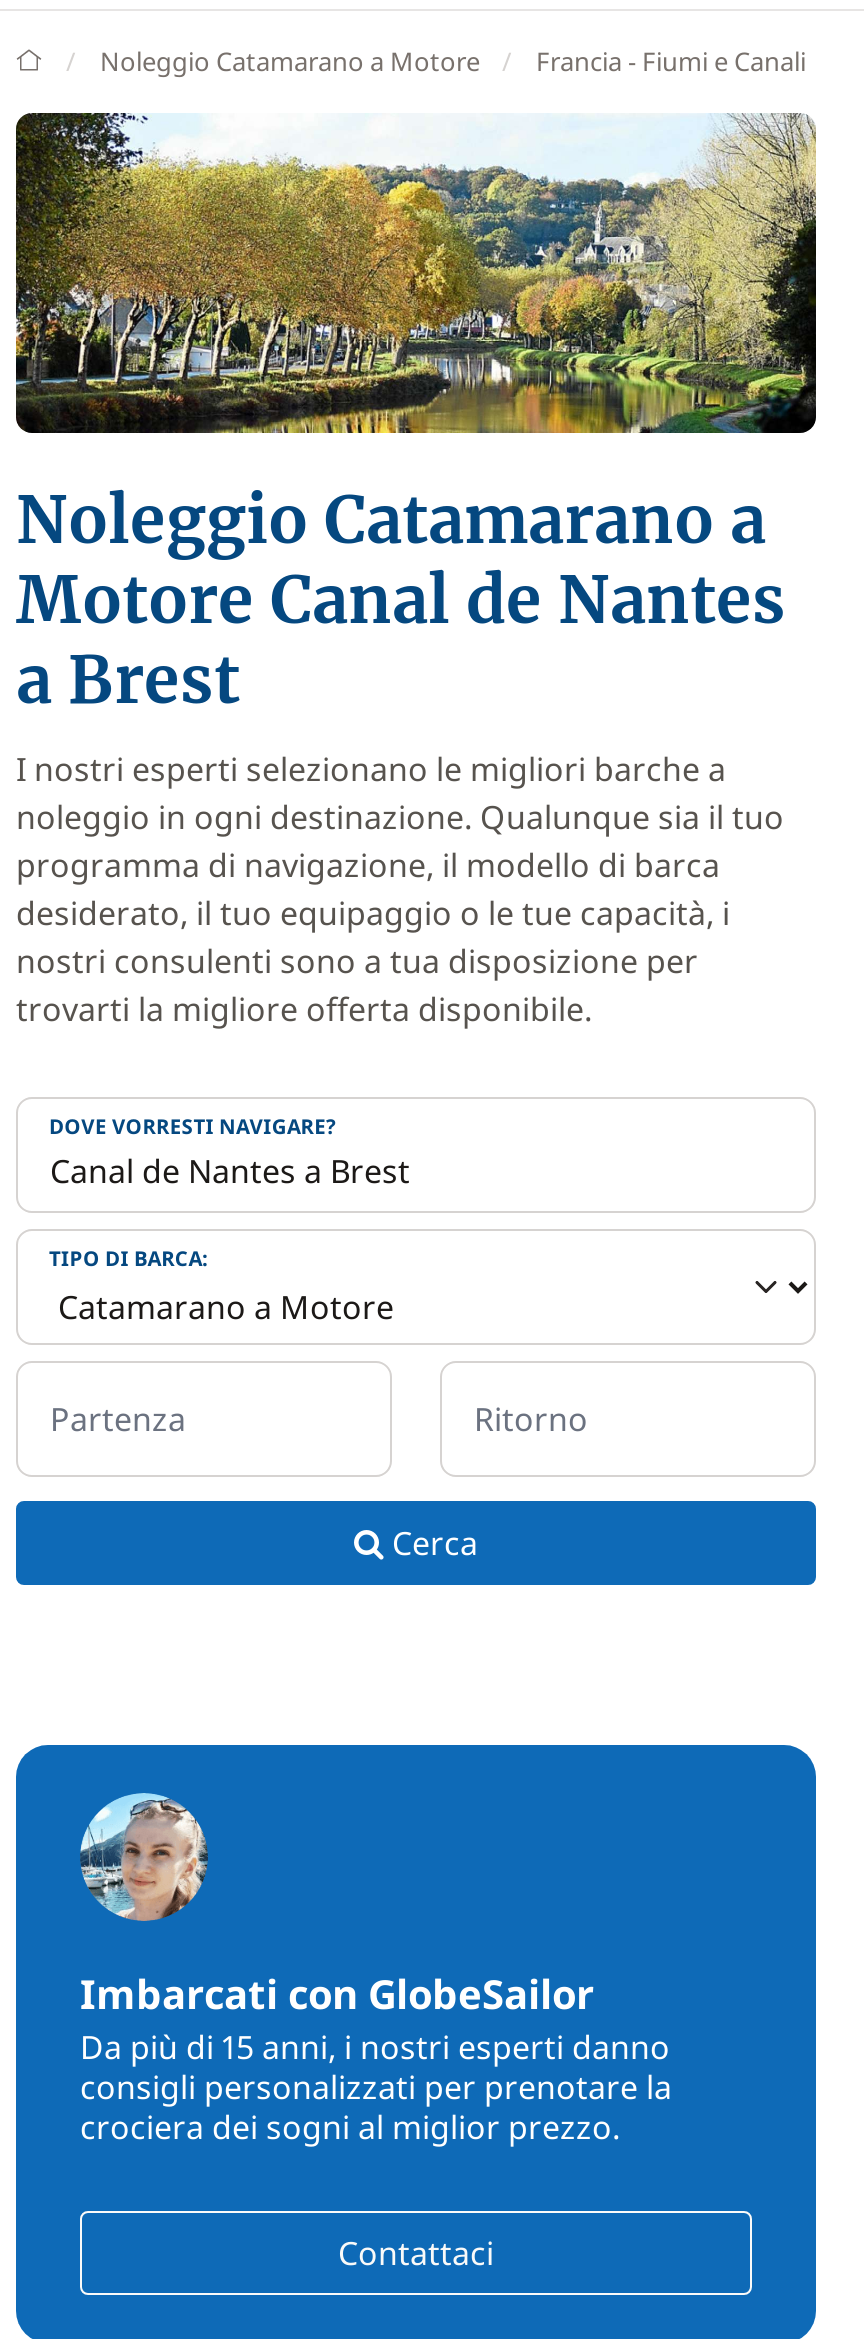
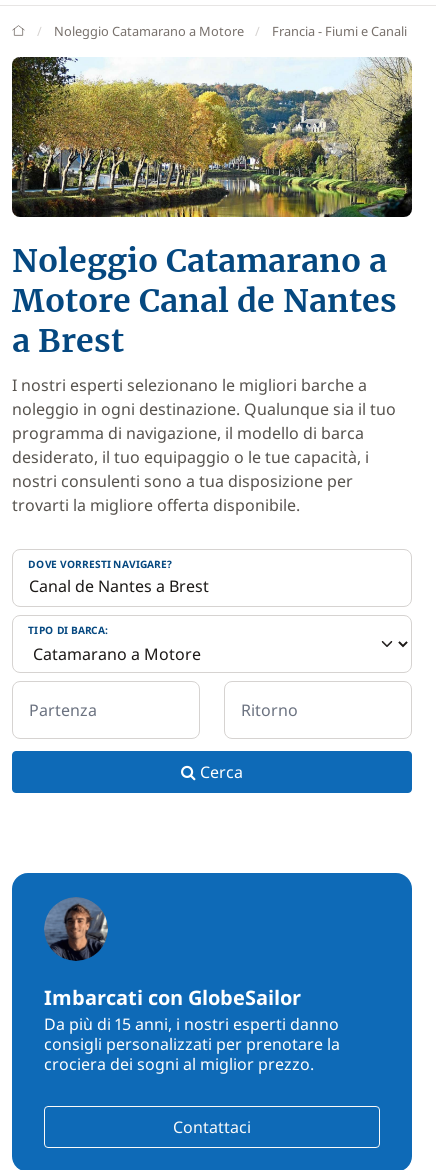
- [image]
+ [image]
